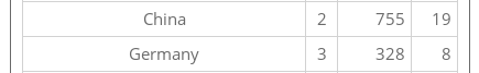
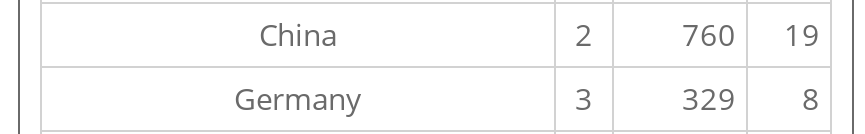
- 755 19
+ 760 19

- 328 8
+ 329 8
